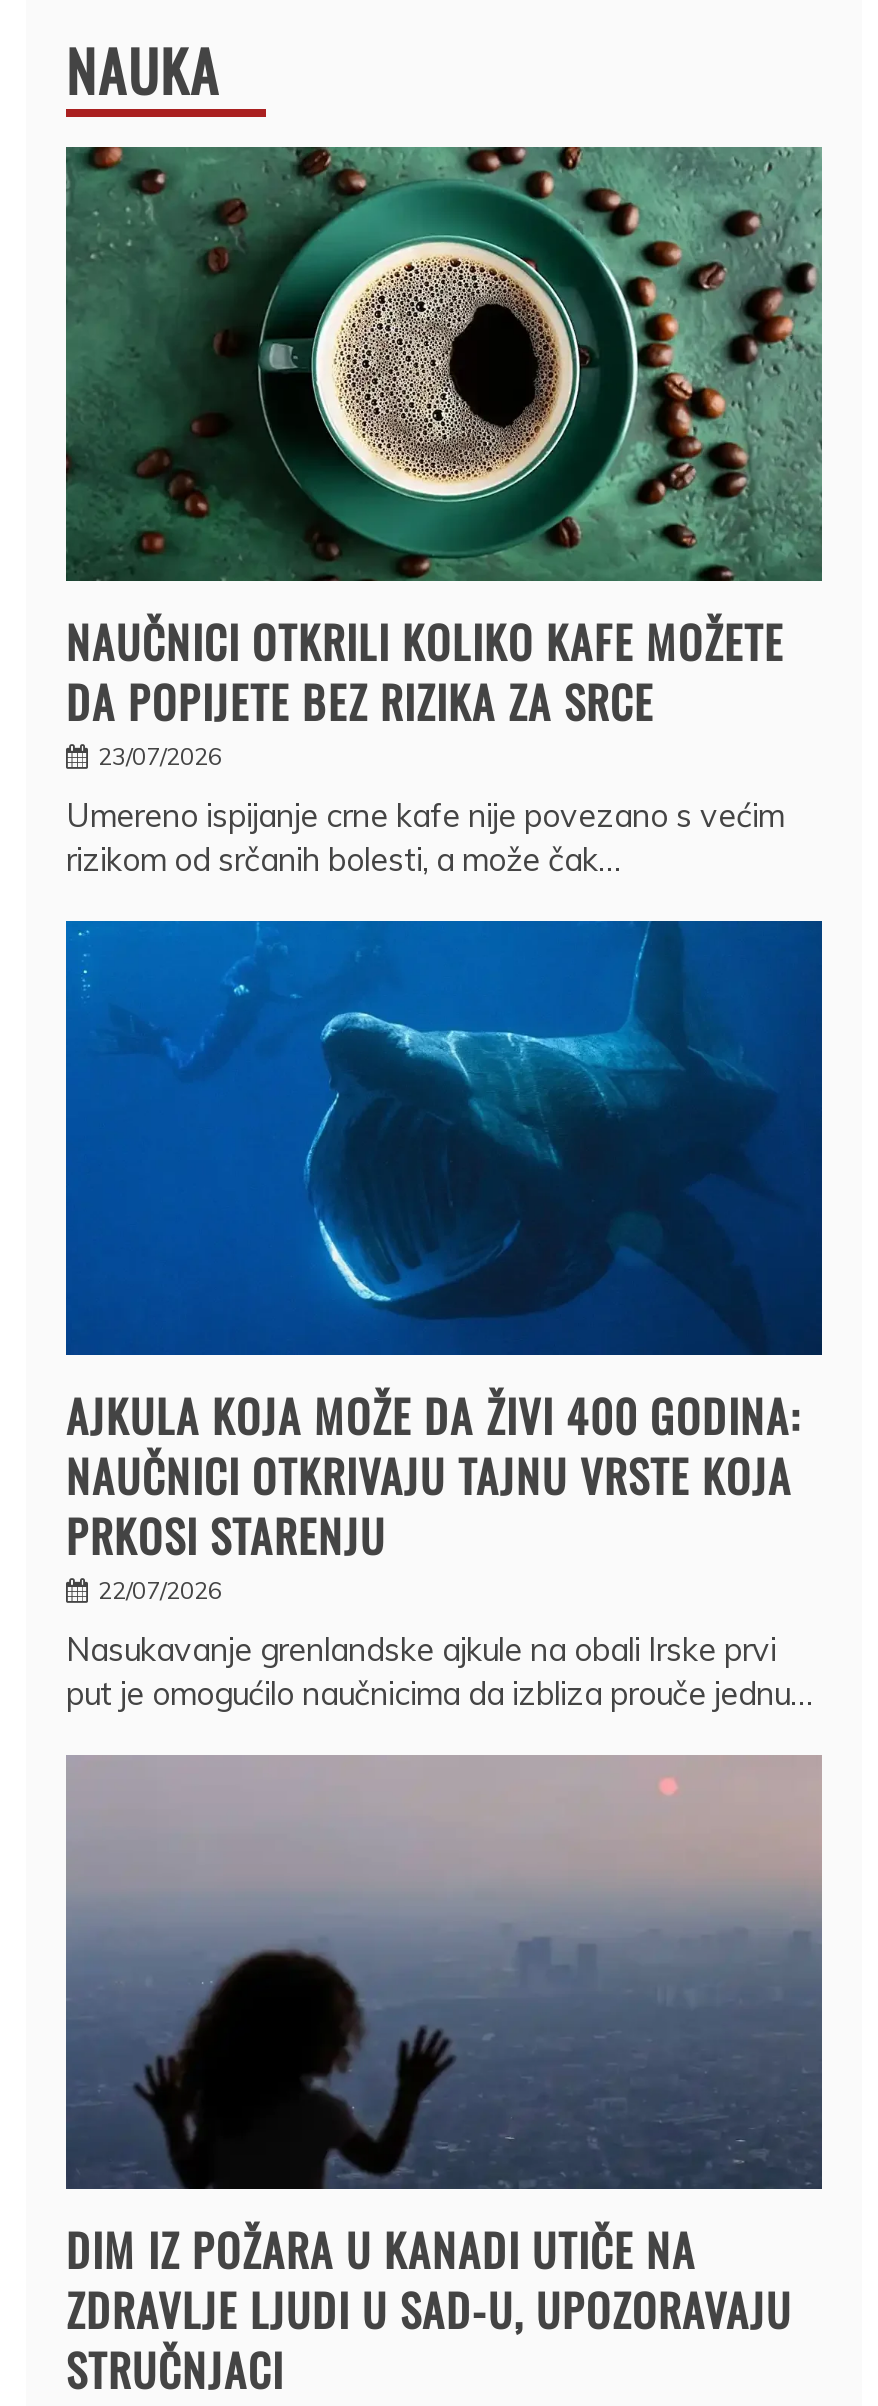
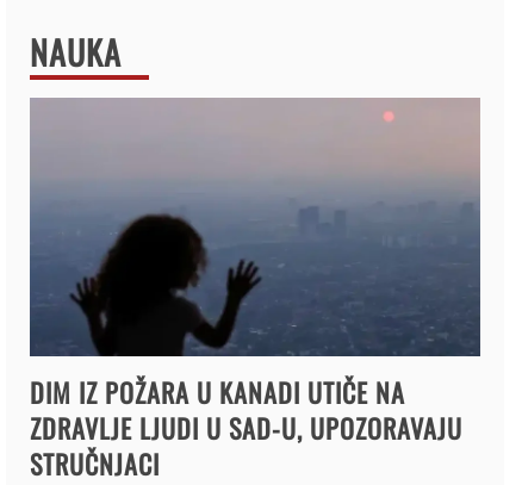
- [image]
- NAUČNICI OTKRILI KOLIKO KAFE MOŽETE
- DA POPIJETE BEZ RIZIKA ZA SRCE
- 23/07/2026
- Umereno ispijanje crne kafe nije povezano s većim
- rizikom od srčanih bolesti, a može čak…

- [image]
- AJKULA KOJA MOŽE DA ŽIVI 400 GODINA:
- NAUČNICI OTKRIVAJU TAJNU VRSTE KOJA
- PRKOSI STARENJU
- 22/07/2026
- Nasukavanje grenlandske ajkule na obali Irske prvi
- put je omogućilo naučnicima da izbliza prouče jednu…
